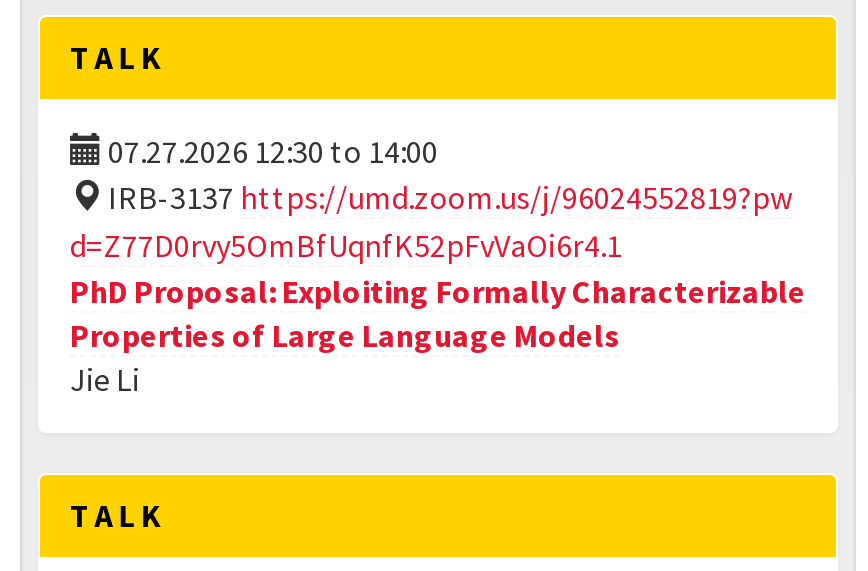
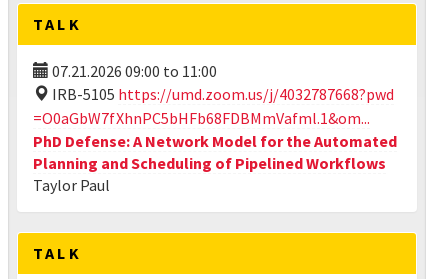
- 07.27.2026 12:30 to 14:00
- IRB-3137 https://umd.zoom.us/j/96024552819?pw
- d=Z77D0rvy5OmBfUqnfK52pFvVaOi6r4.1
- PhD Proposal: Exploiting Formally Characterizable
- Properties of Large Language Models
- Jie Li
+ 07.21.2026 09:00 to 11:00
+ IRB-5105 https://umd.zoom.us/j/4032787668?pwd
+ =O0aGbW7fXhnPC5bHFb68FDBMmVafml.1&om...
+ PhD Defense: A Network Model for the Automated
+ Planning and Scheduling of Pipelined Workflows
+ Taylor Paul
